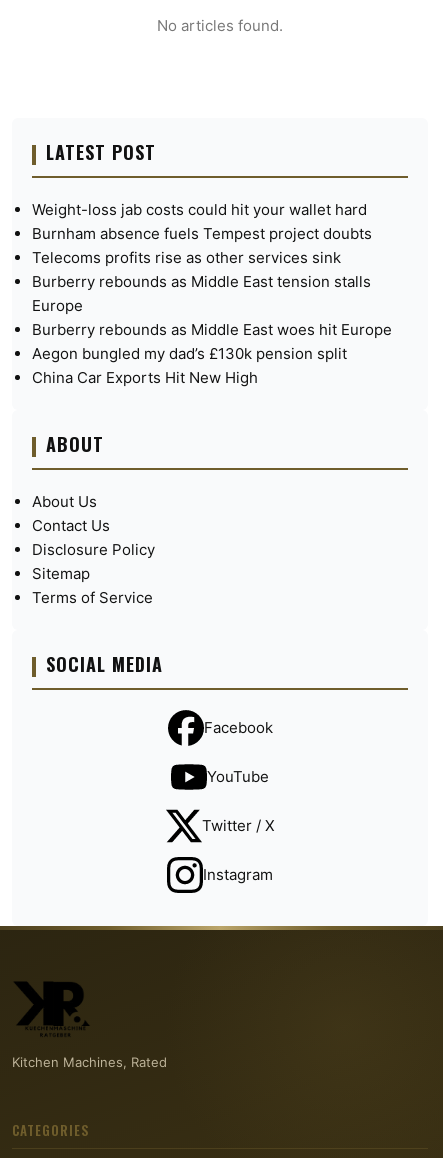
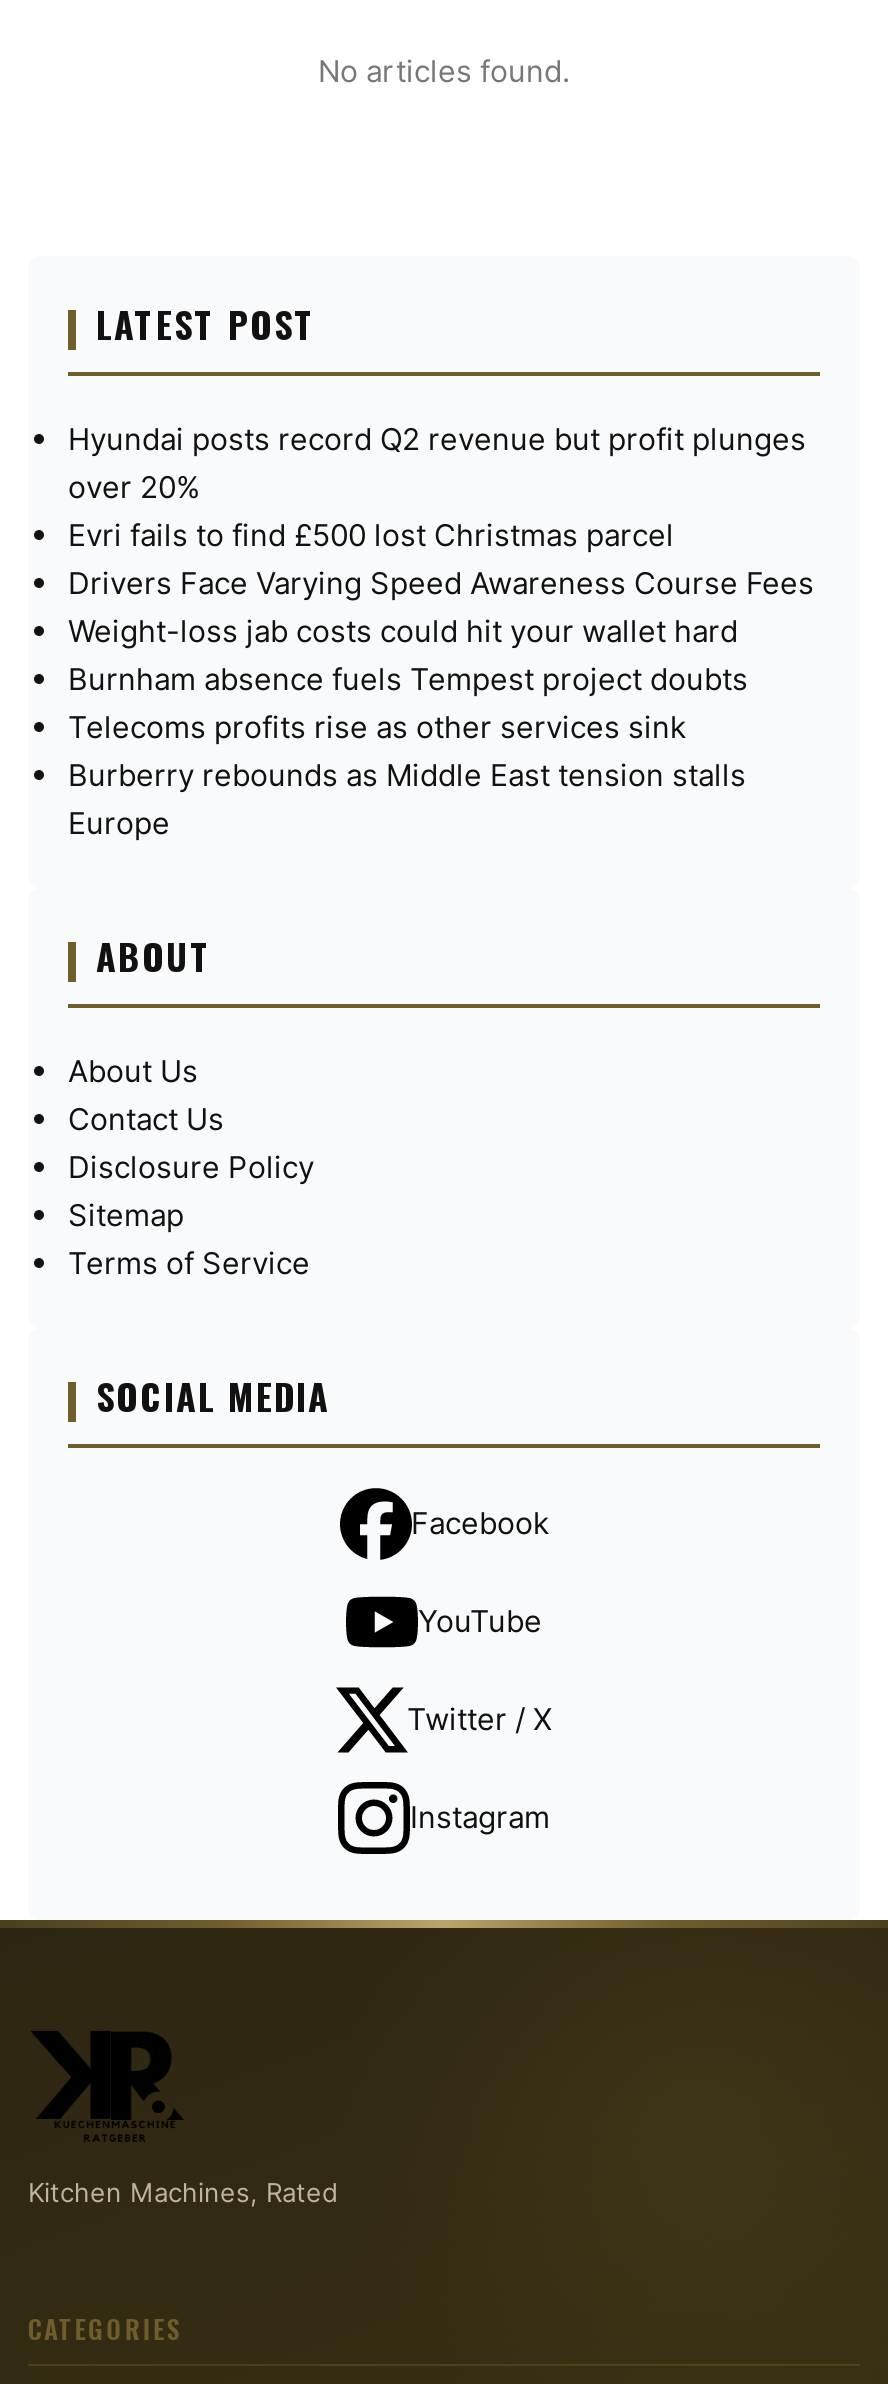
+ Hyundai posts record Q2 revenue but profit plunges
+ over 20%
+ Evri fails to find £500 lost Christmas parcel
+ Drivers Face Varying Speed Awareness Course Fees

moved down: Weight-loss jab costs could hit your wallet hard | Burnham absence fuels Tempest project doubts | Telecoms profits rise as other services sink | Burberry rebounds as Middle East tension stalls | Europe

- Burberry rebounds as Middle East woes hit Europe
- Aegon bungled my dad’s £130k pension split
- China Car Exports Hit New High
